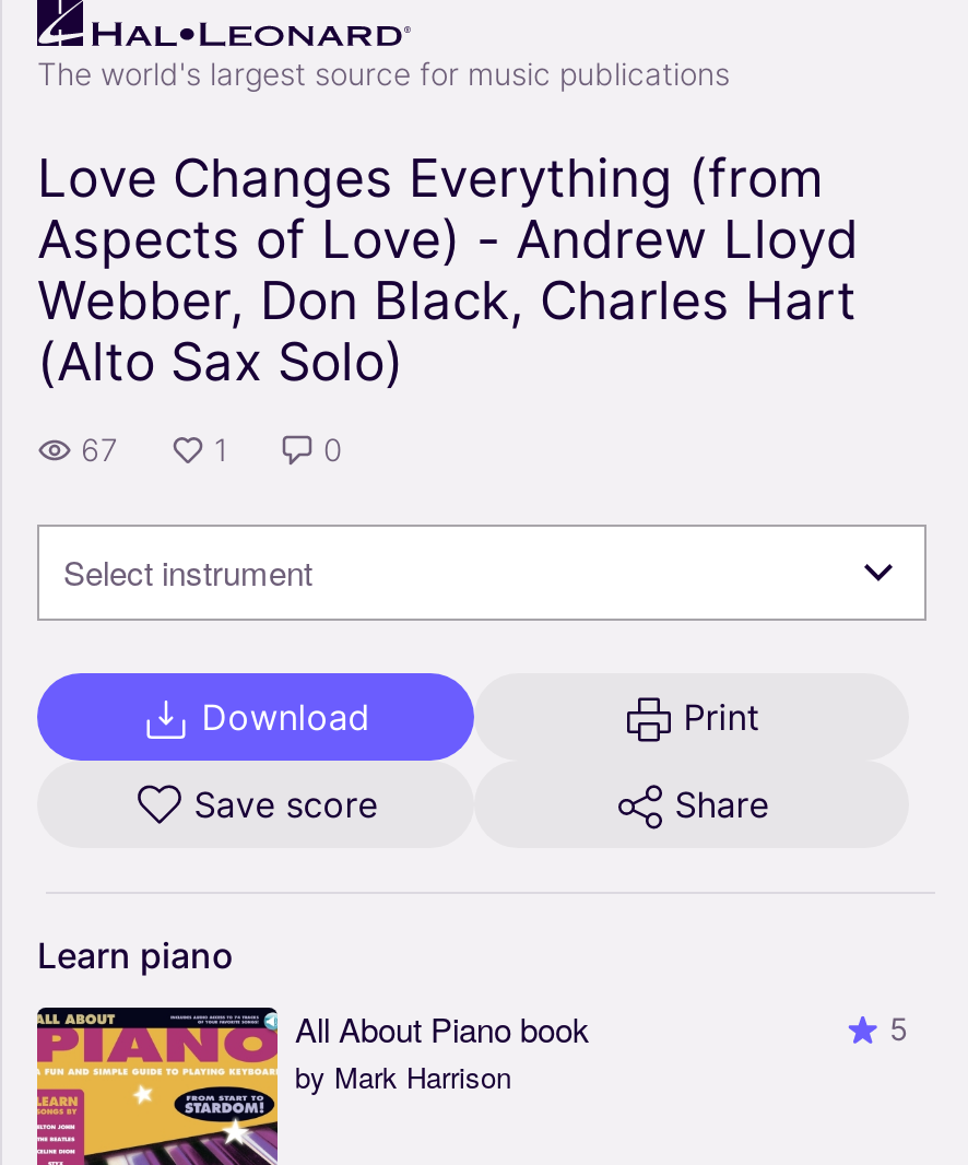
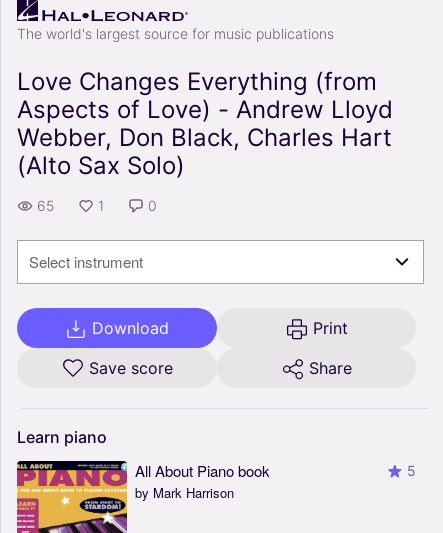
- 67
+ 65
